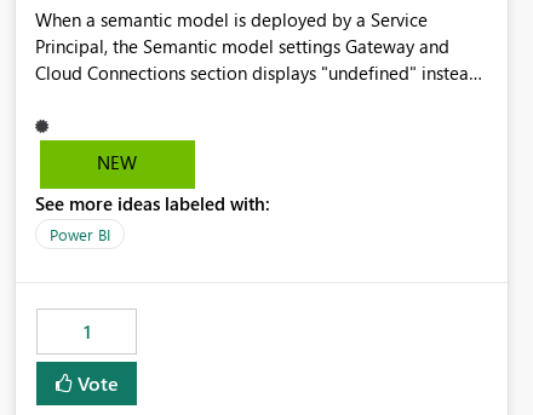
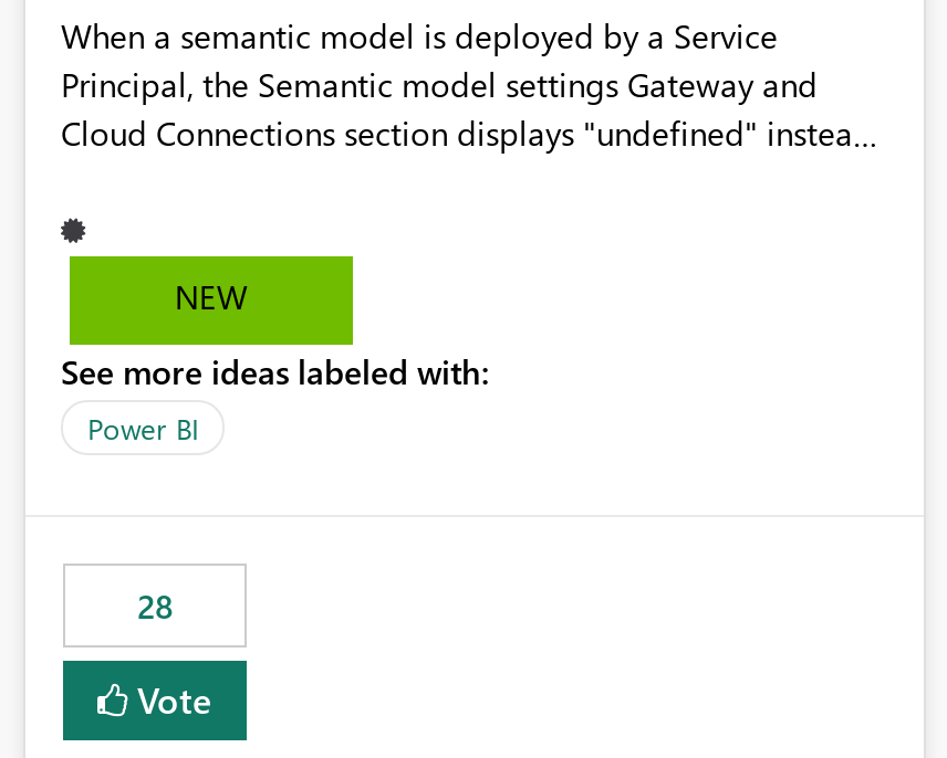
- 1
+ 28
